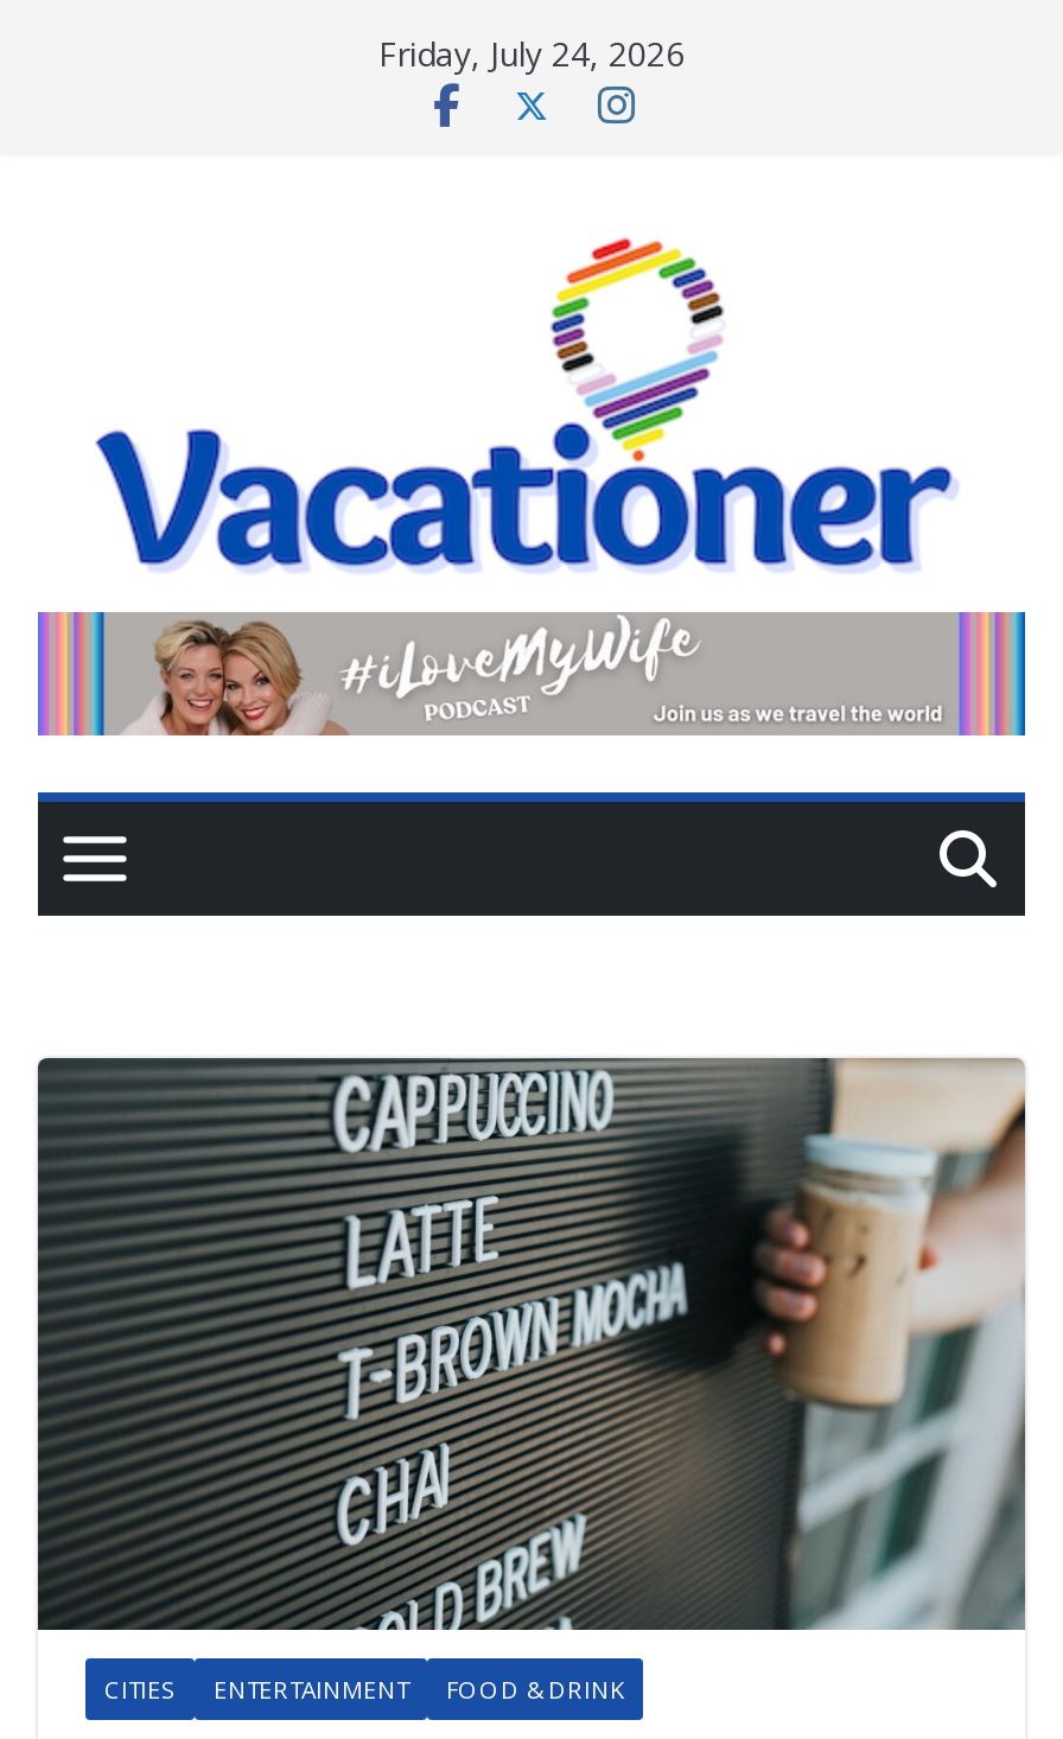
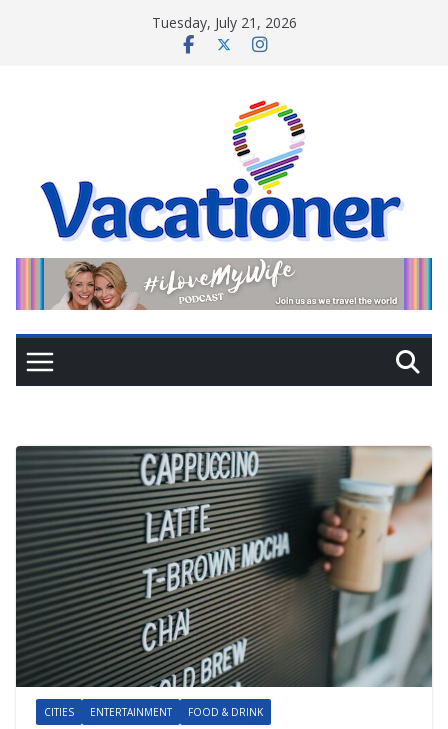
- Friday, July 24, 2026
+ Tuesday, July 21, 2026
